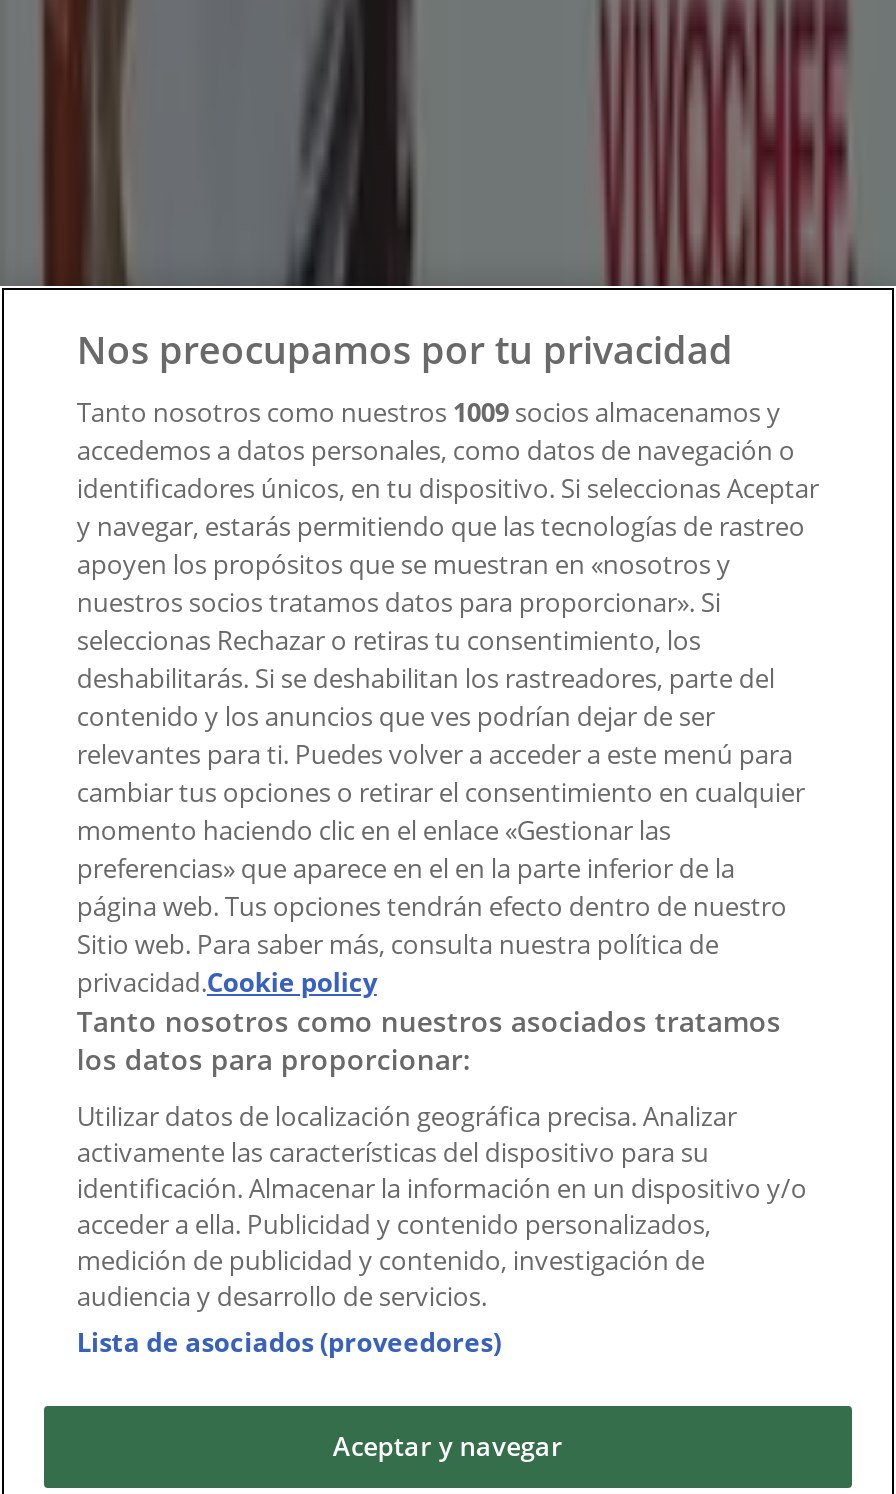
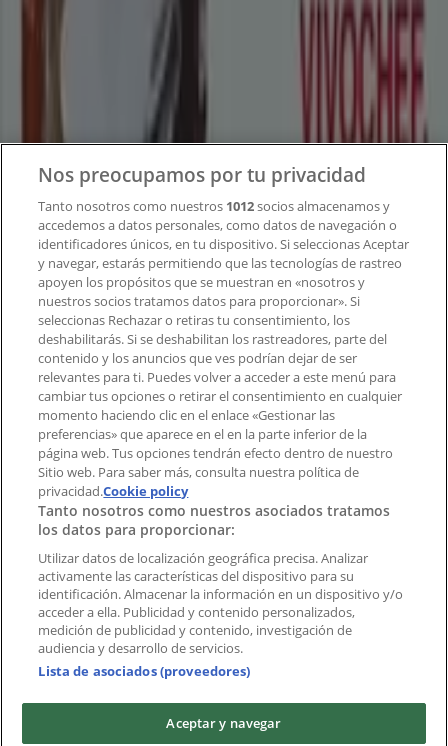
- Tanto nosotros como nuestros 1009 socios almacenamos y
+ Tanto nosotros como nuestros 1012 socios almacenamos y
